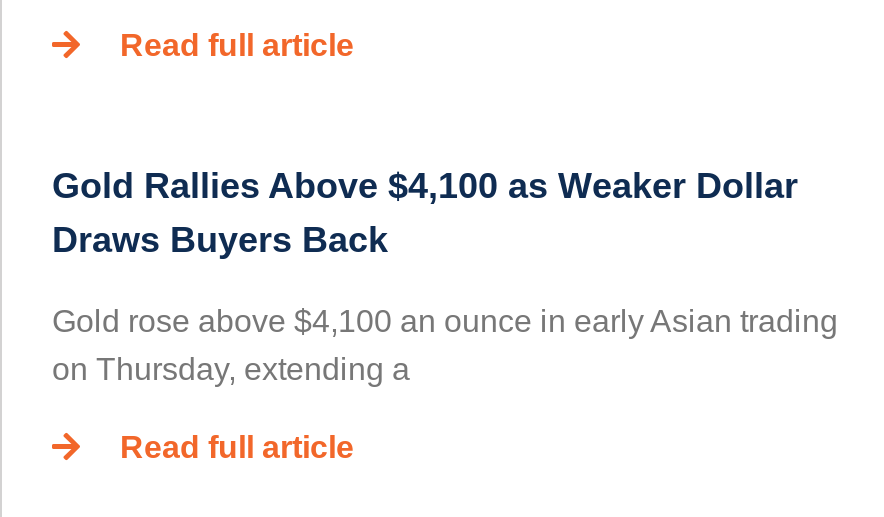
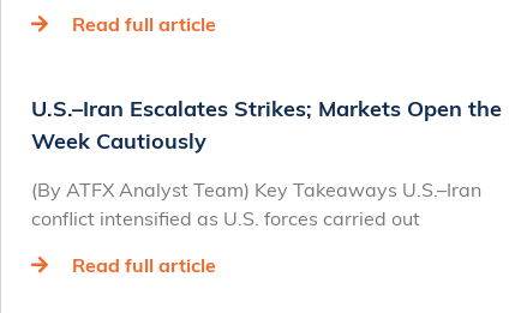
- Gold Rallies Above $4,100 as Weaker Dollar
- Draws Buyers Back
+ U.S.–Iran Escalates Strikes; Markets Open the
+ Week Cautiously

- Gold rose above $4,100 an ounce in early Asian trading
- on Thursday, extending a
+ (By ATFX Analyst Team) Key Takeaways U.S.–Iran
+ conflict intensified as U.S. forces carried out
